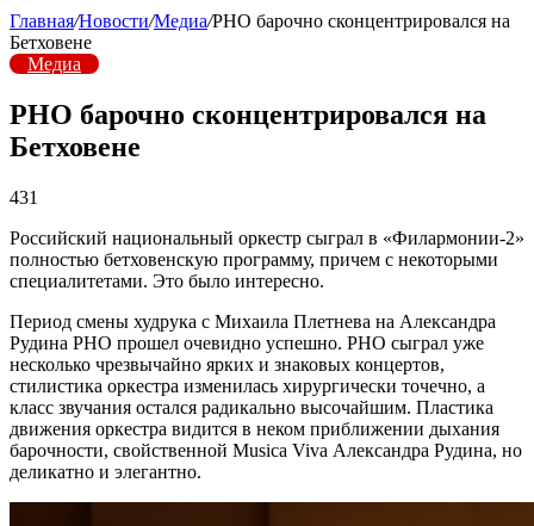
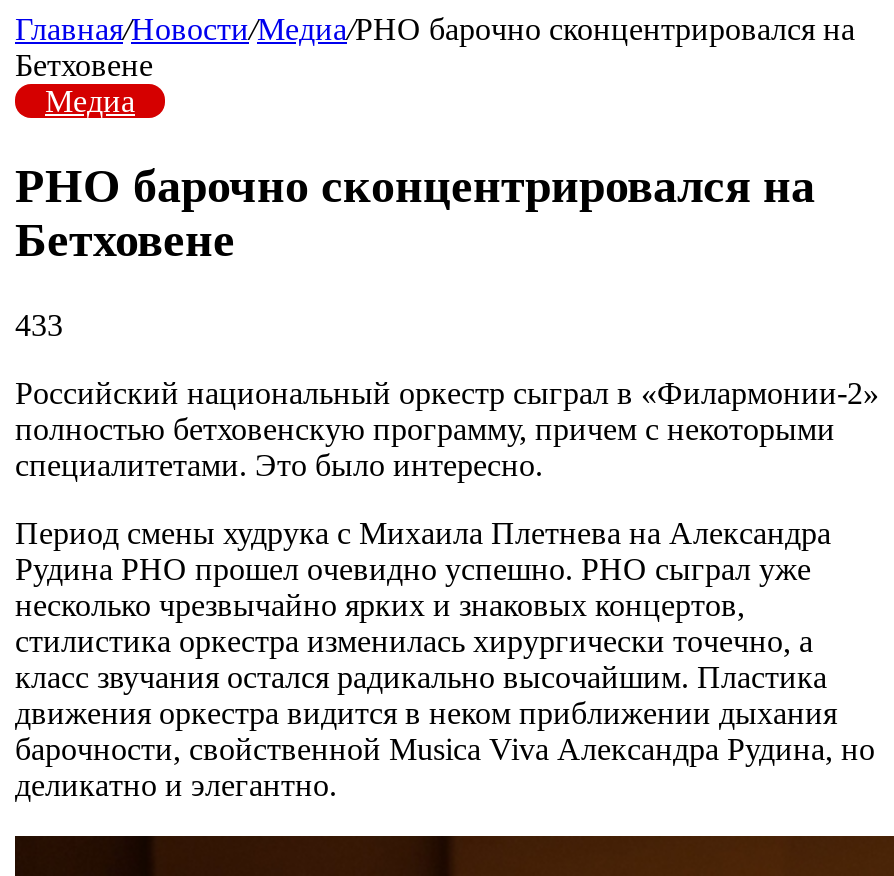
- 431
+ 433
